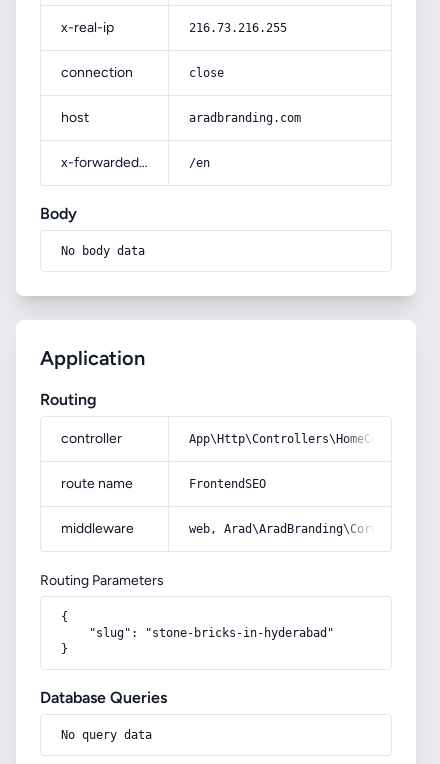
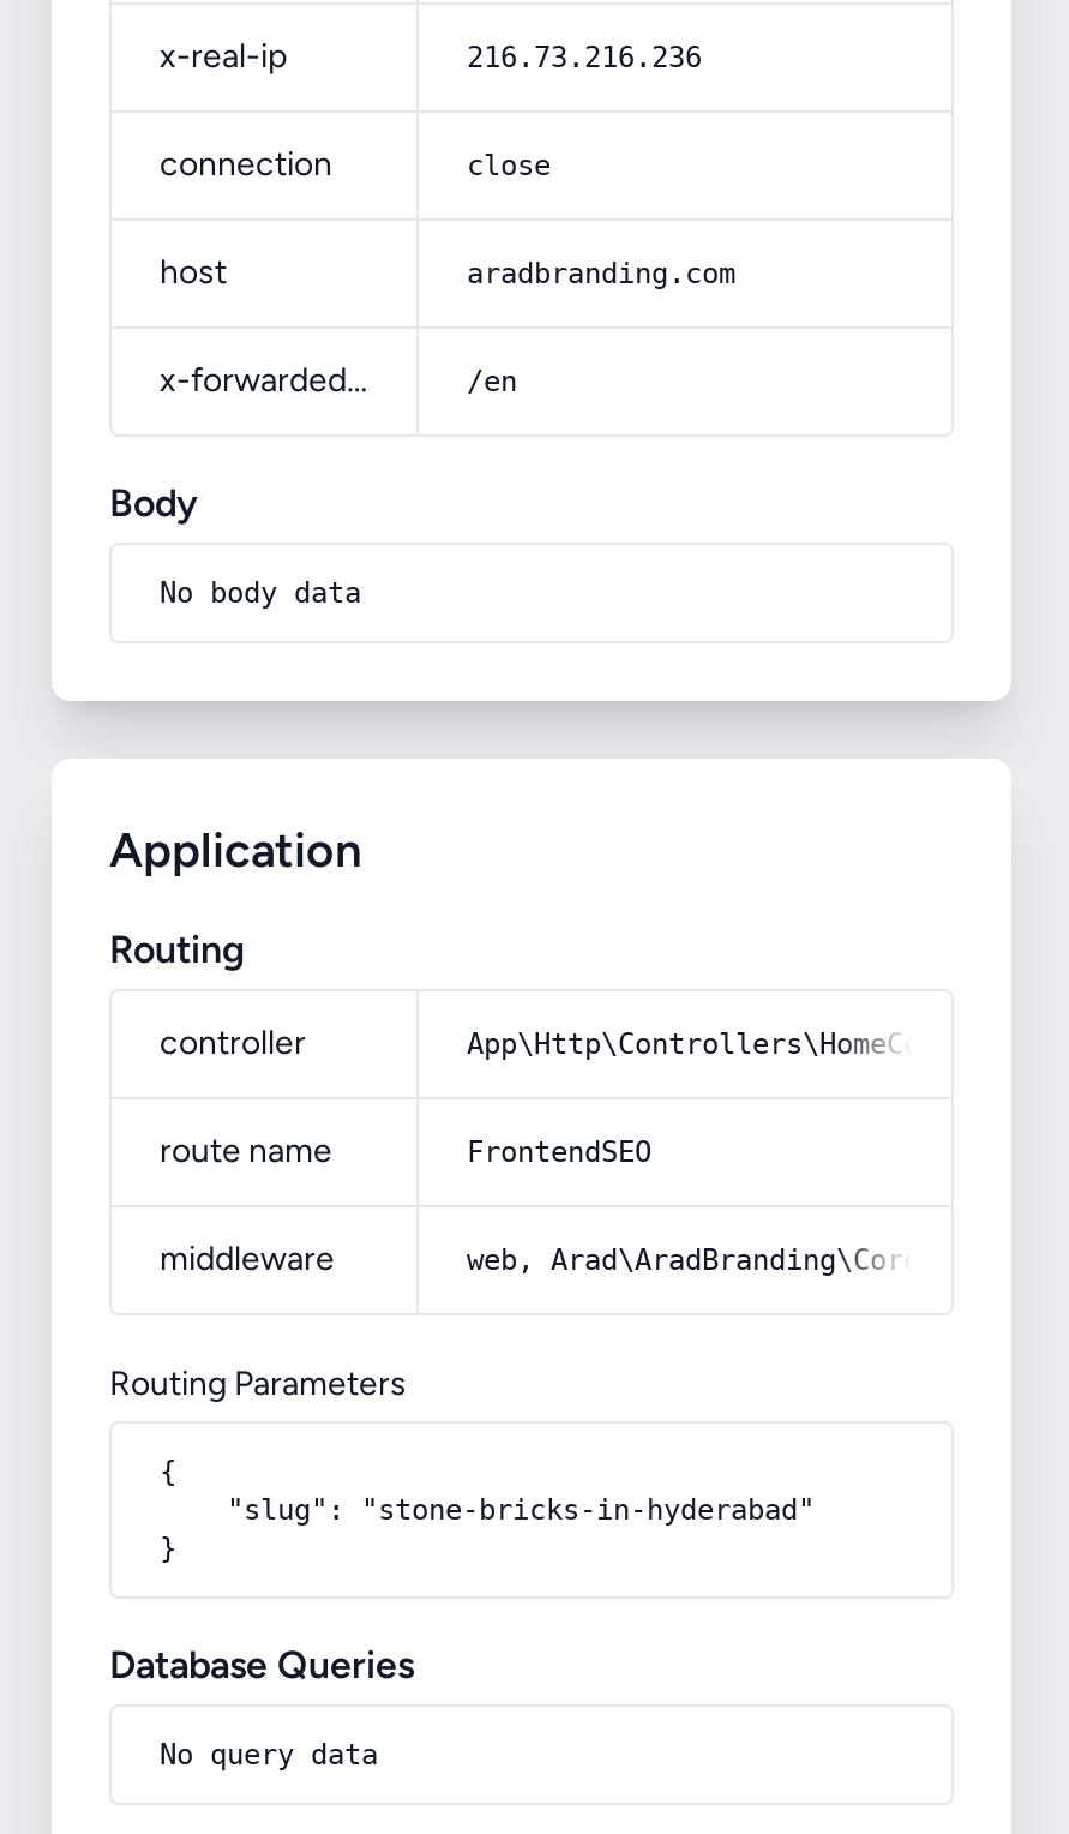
- 216.73.216.255
+ 216.73.216.236
